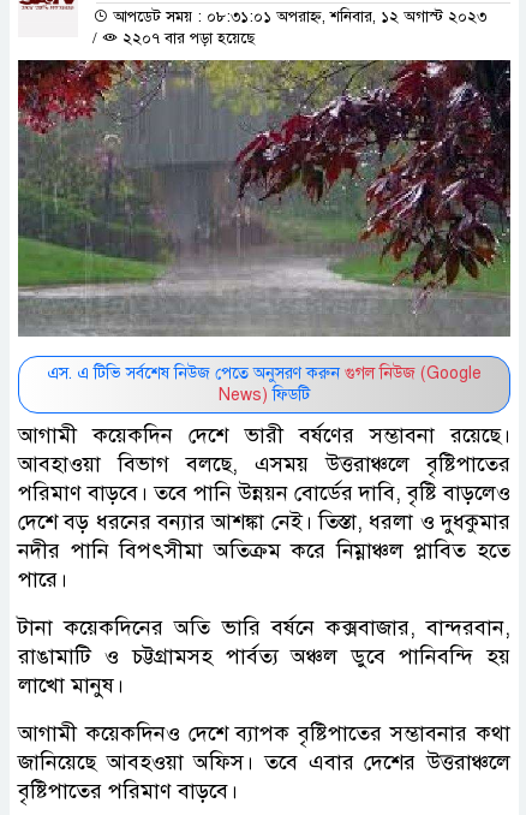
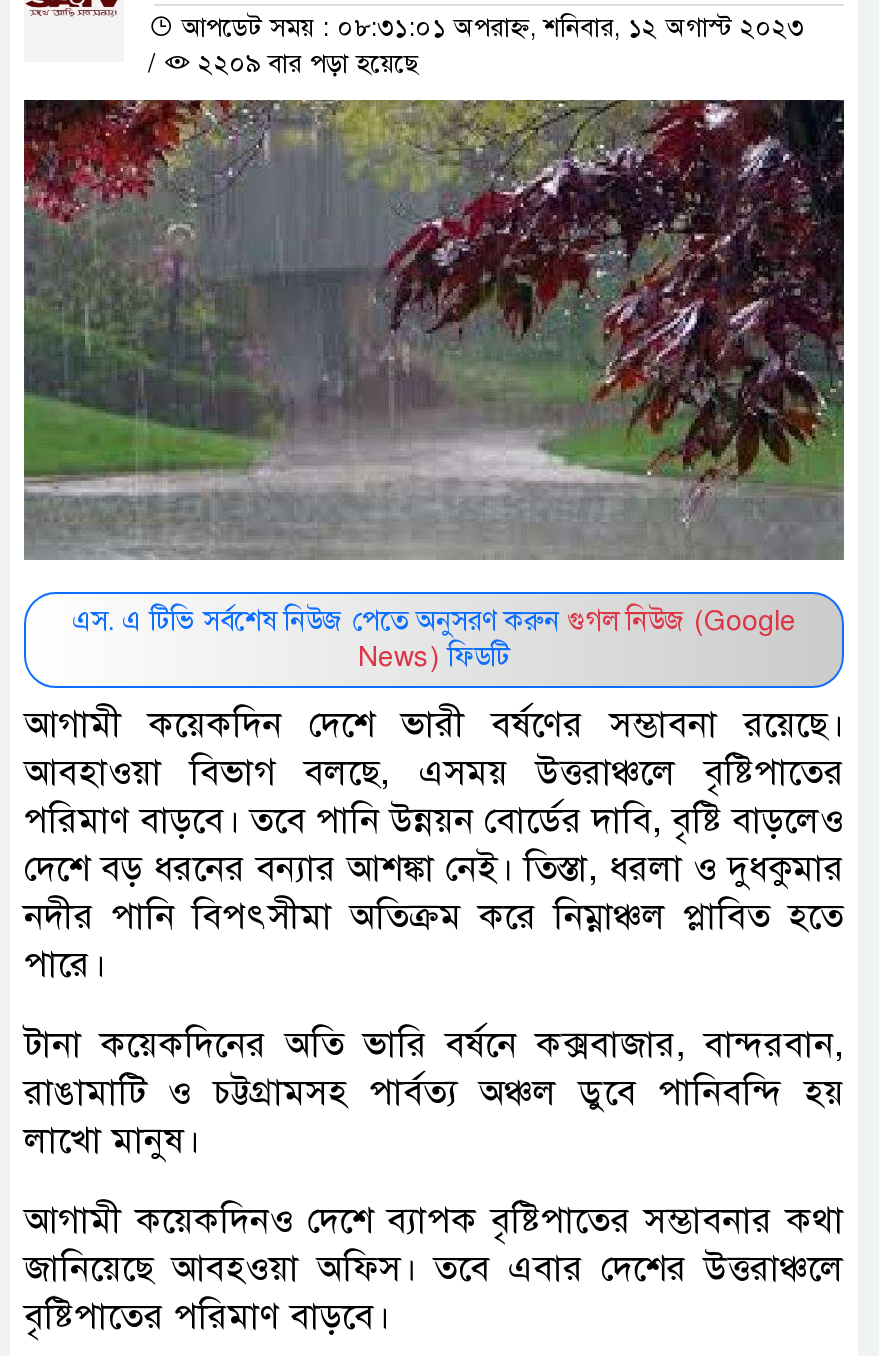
- ২২০৭ বার পড়া হয়েছে
+ ২২০৯ বার পড়া হয়েছে
